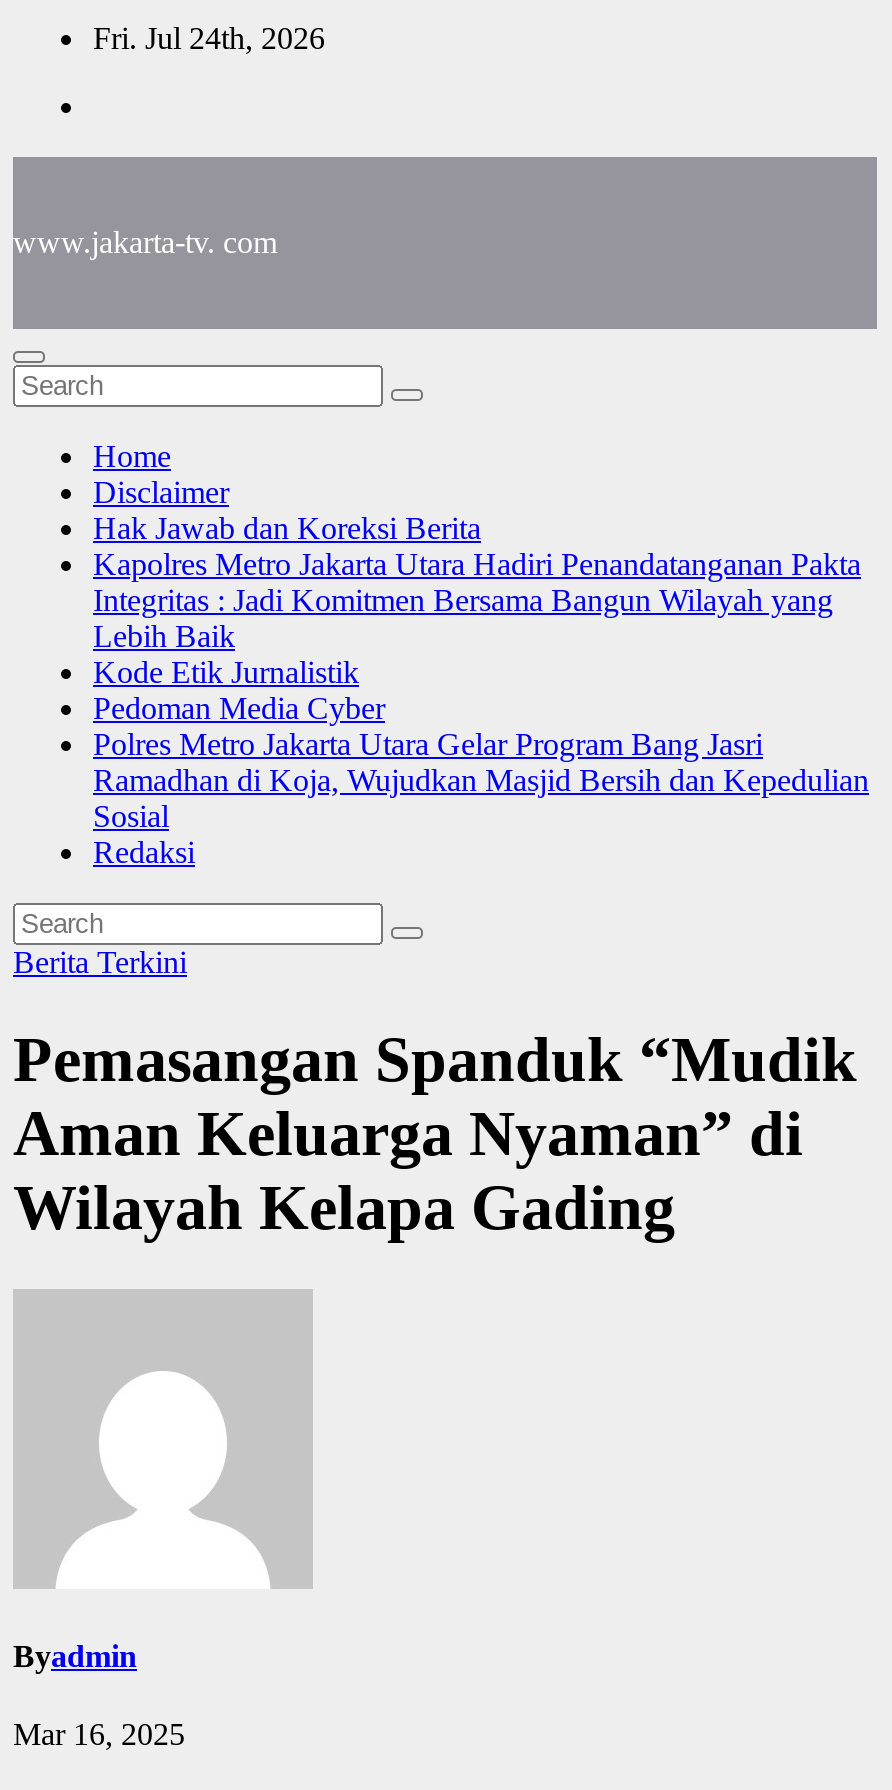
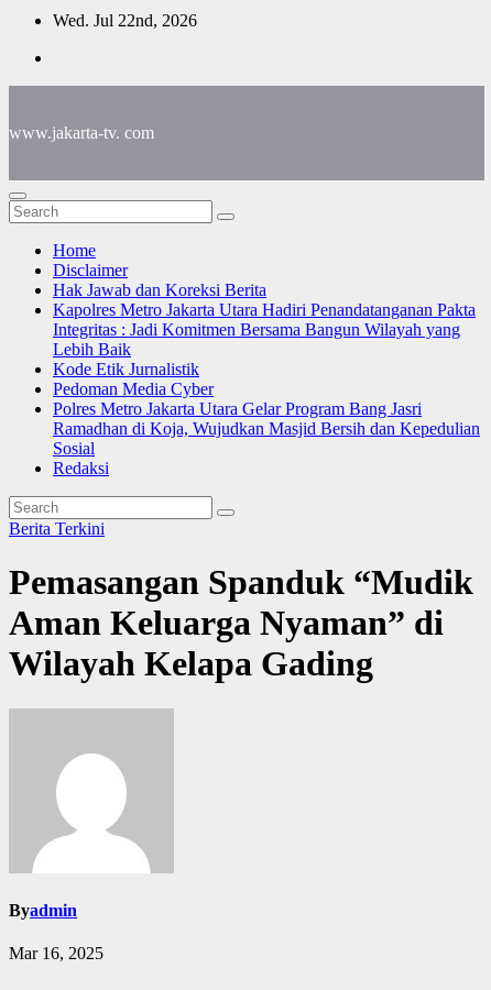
- Fri. Jul 24th, 2026
+ Wed. Jul 22nd, 2026
